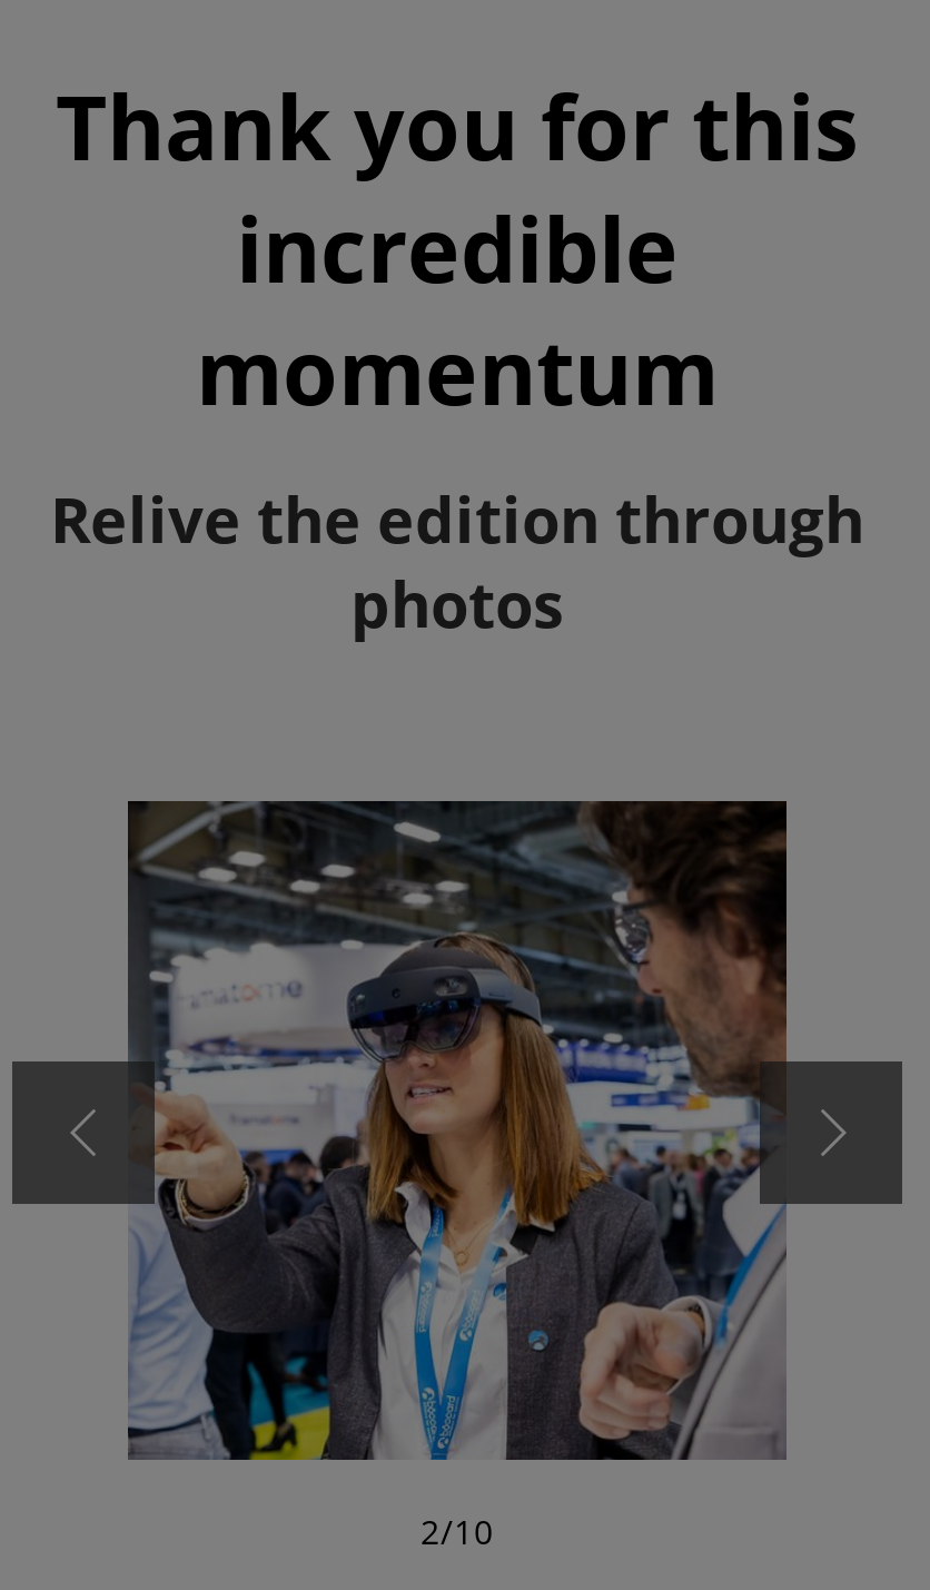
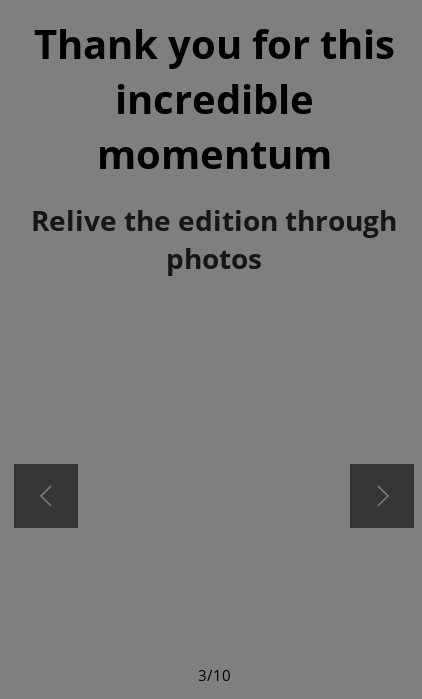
- [image]
